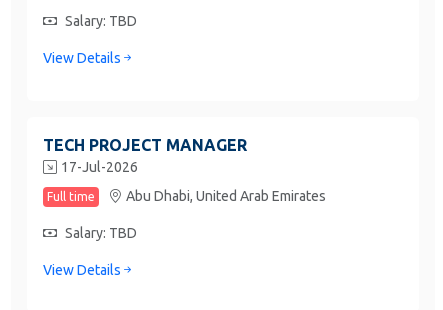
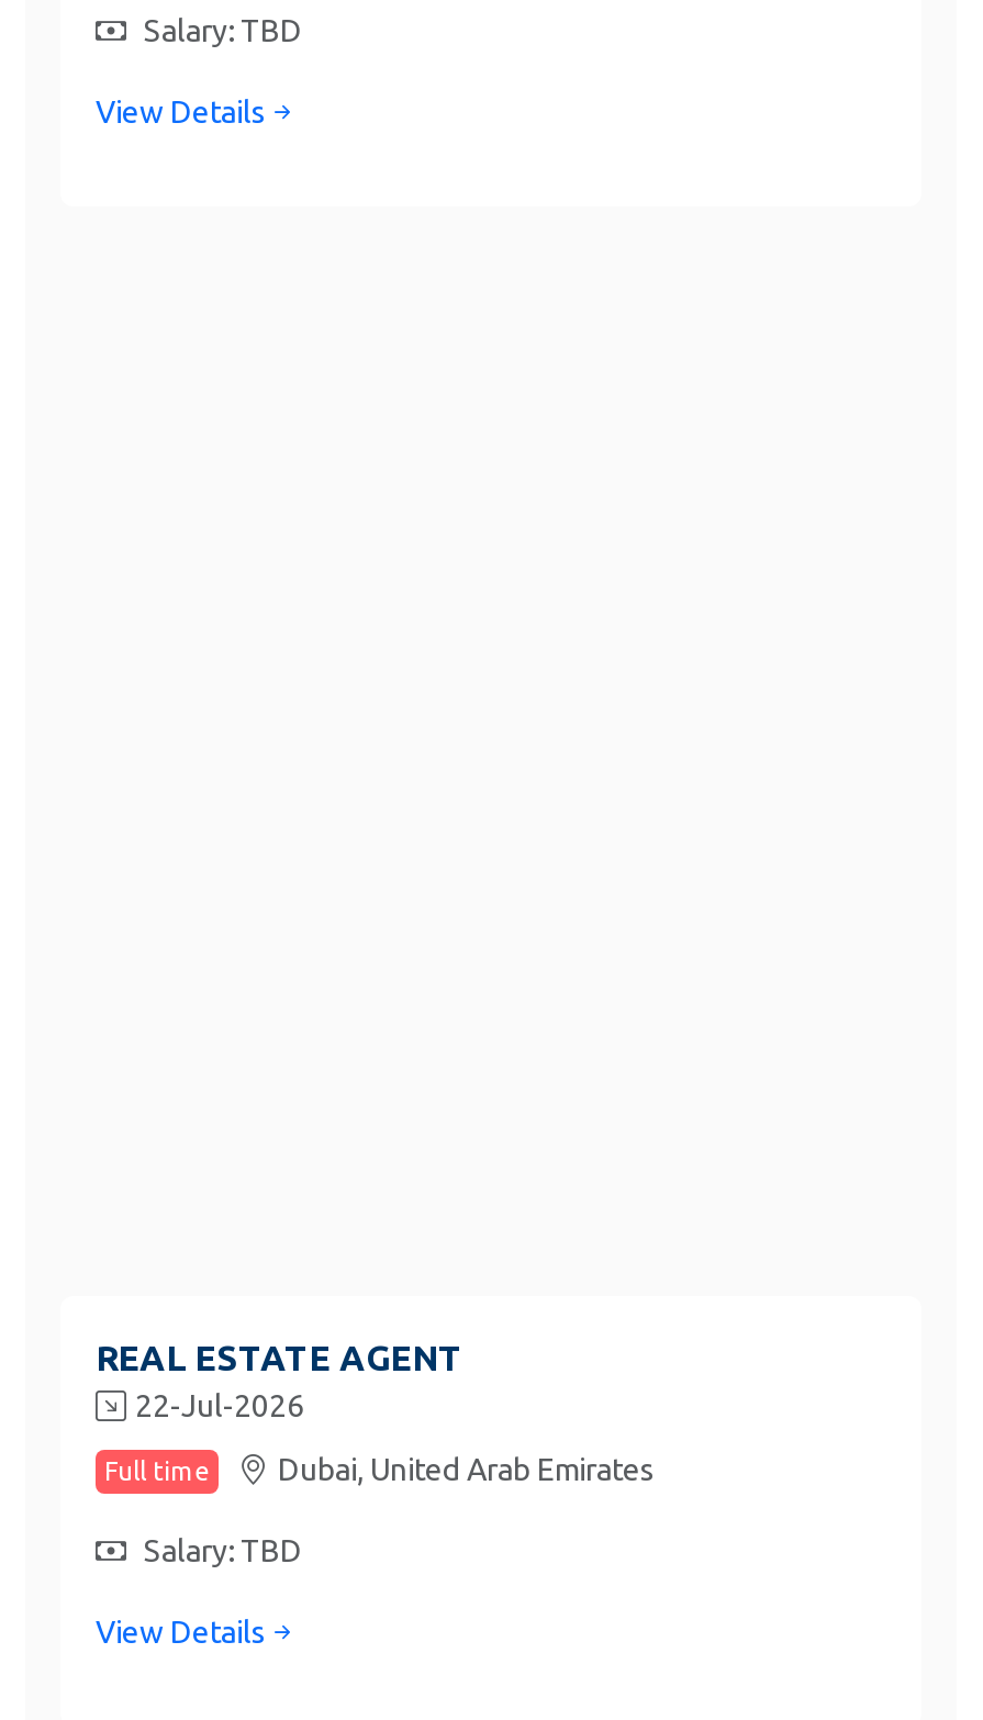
- TECH PROJECT MANAGER
- 17-Jul-2026
+ REAL ESTATE AGENT
+ 22-Jul-2026

- Abu Dhabi, United Arab Emirates
+ Dubai, United Arab Emirates
